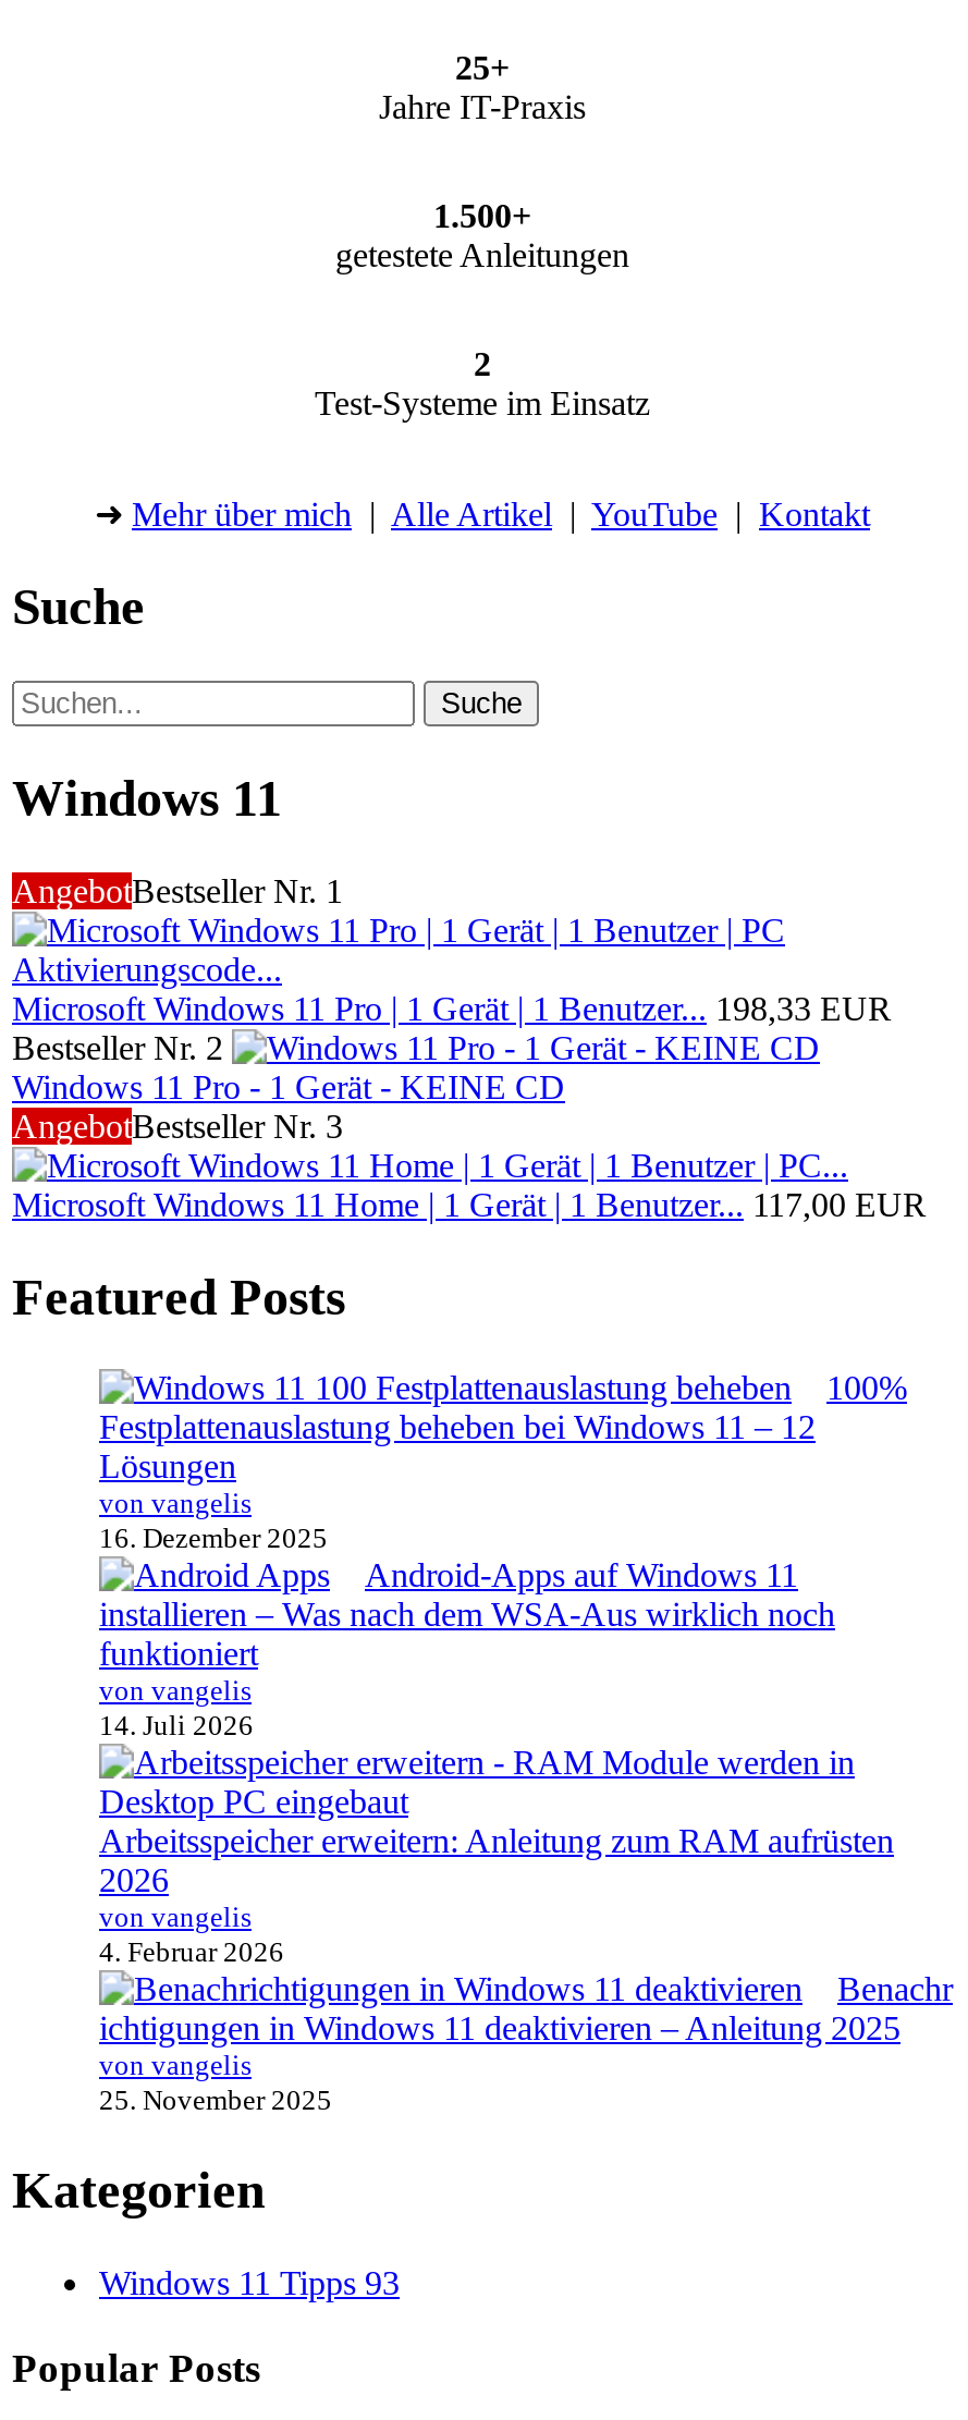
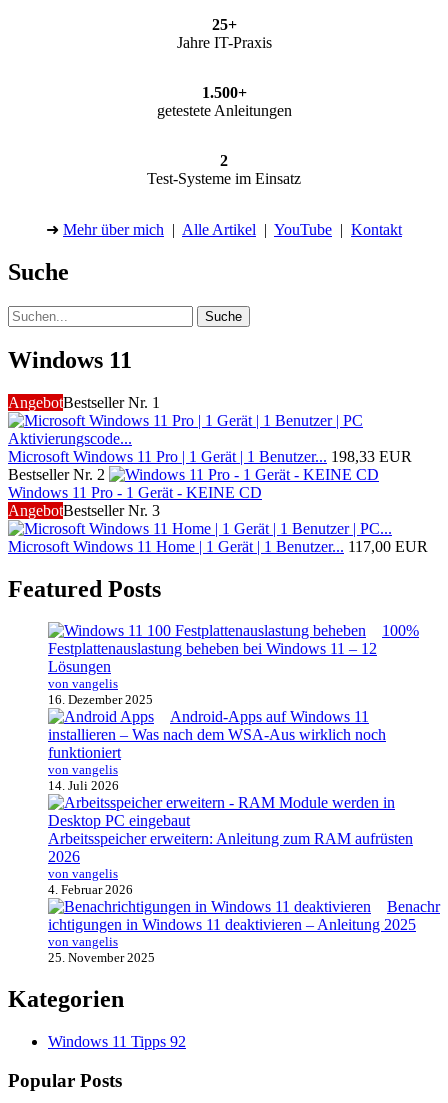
- Windows 11 Tipps 93
+ Windows 11 Tipps 92
